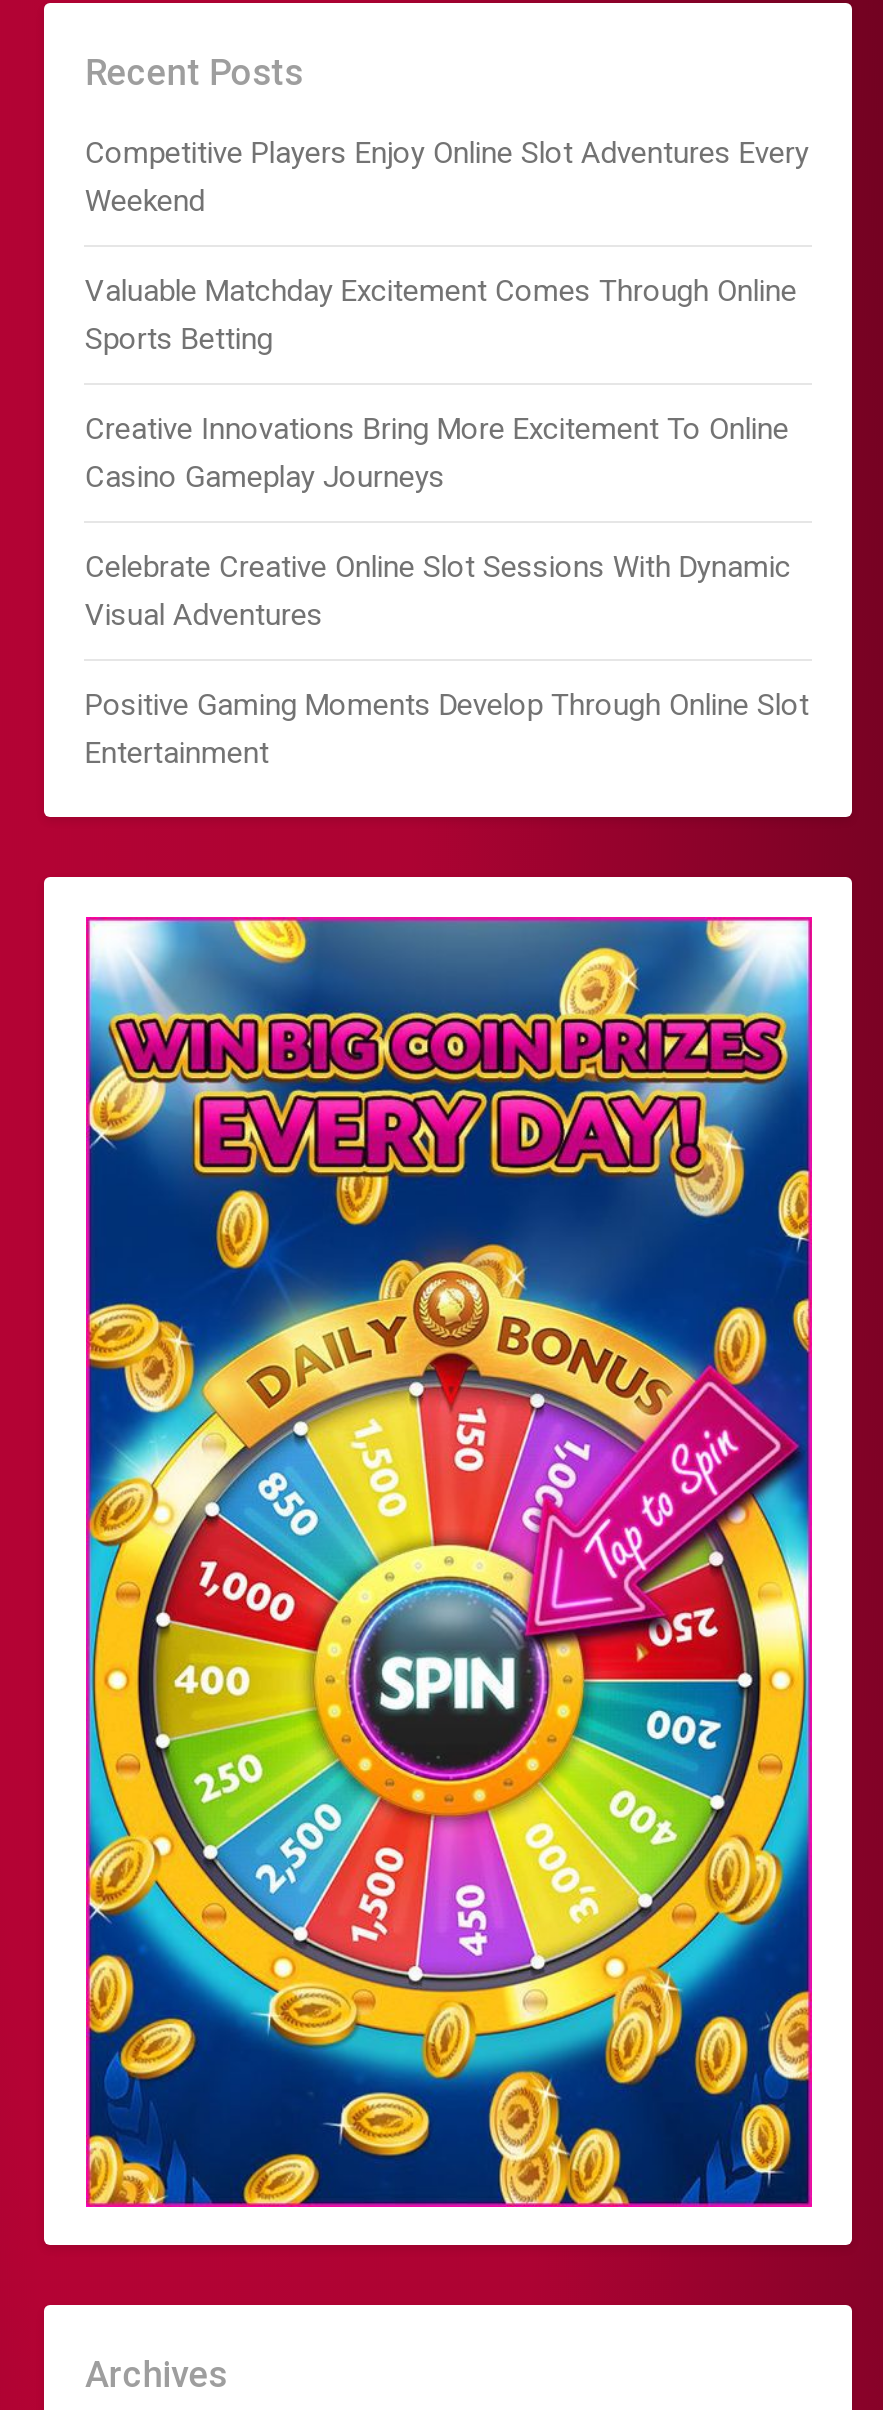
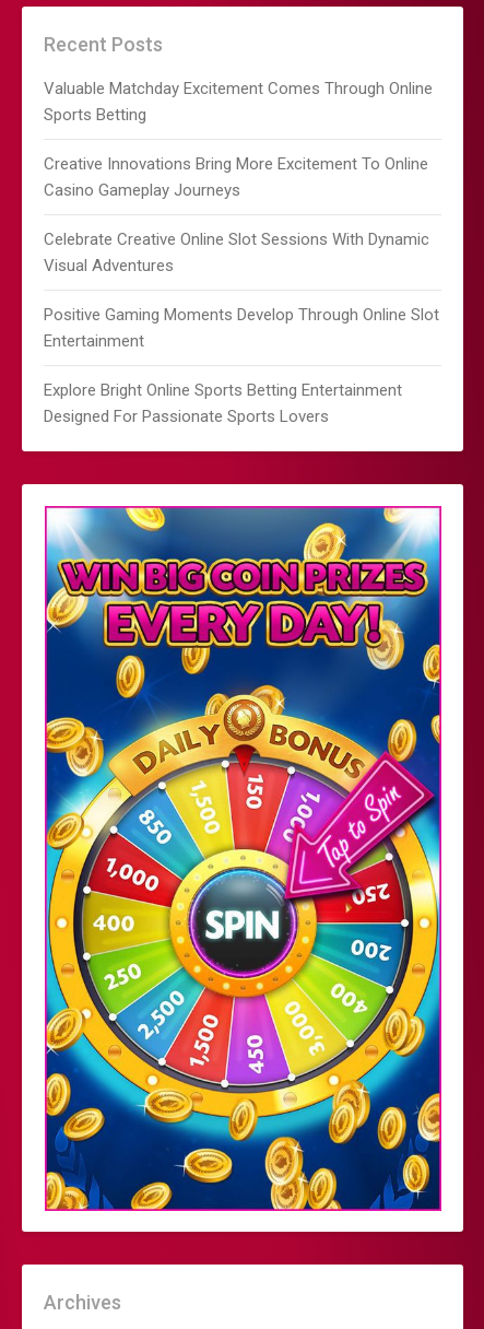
- Competitive Players Enjoy Online Slot Adventures Every
- Weekend

moved up: Valuable Matchday Excitement Comes Through Online | Sports Betting | Creative Innovations Bring More Excitement To Online | Casino Gameplay Journeys | Celebrate Creative Online Slot Sessions With Dynamic | Visual Adventures | Positive Gaming Moments Develop Through Online Slot | Entertainment

+ Explore Bright Online Sports Betting Entertainment
+ Designed For Passionate Sports Lovers
